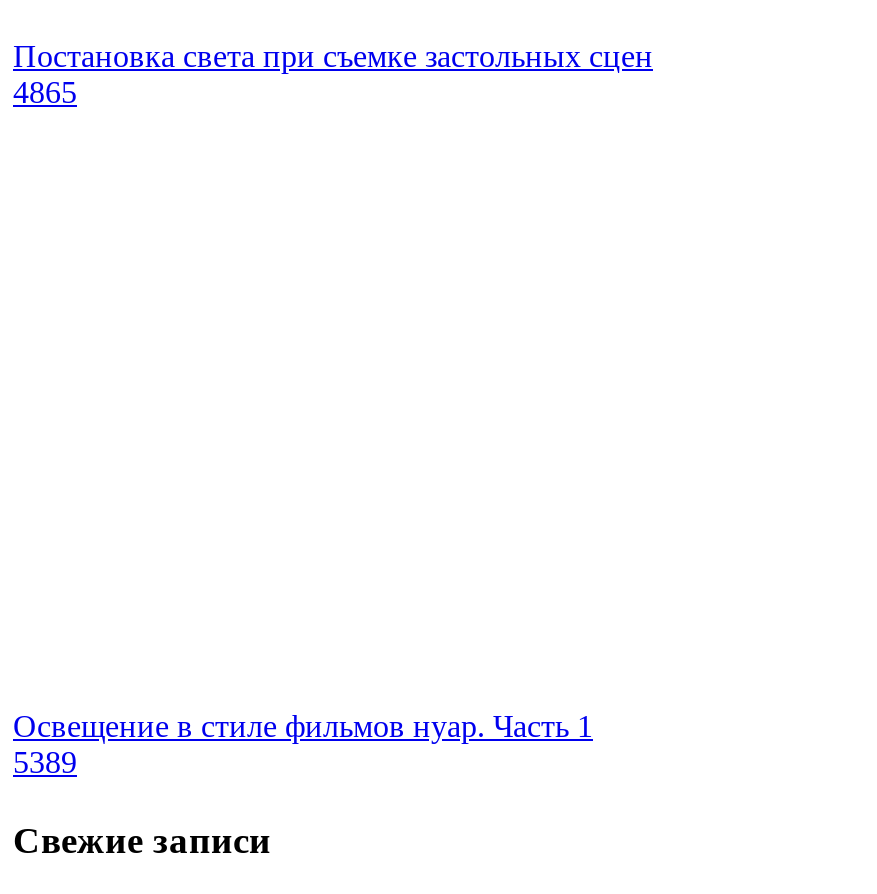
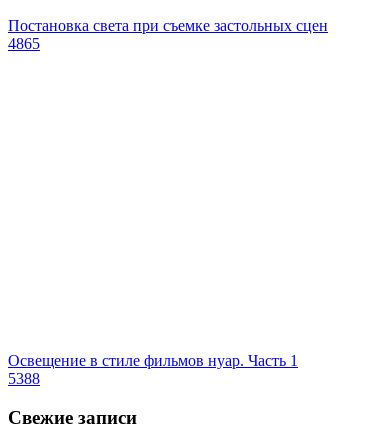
- 5389
+ 5388
